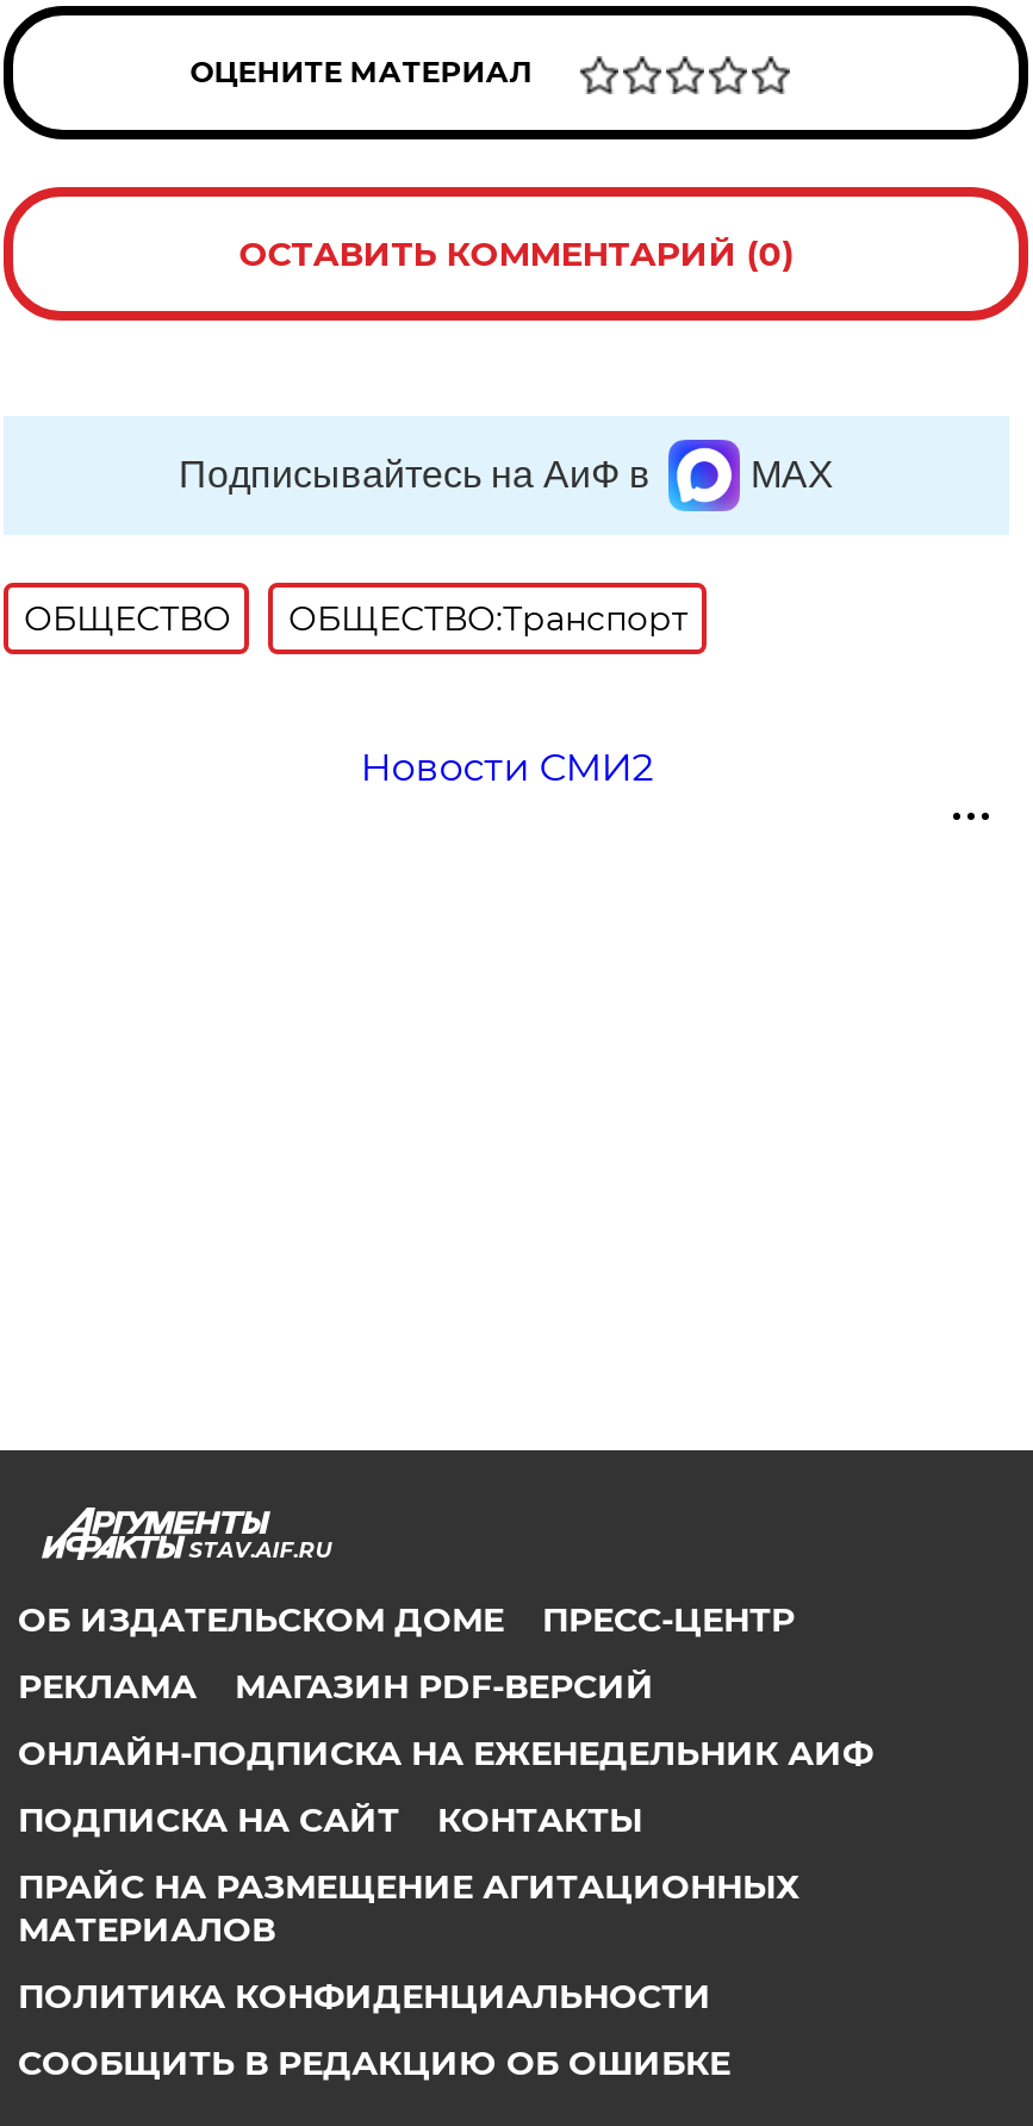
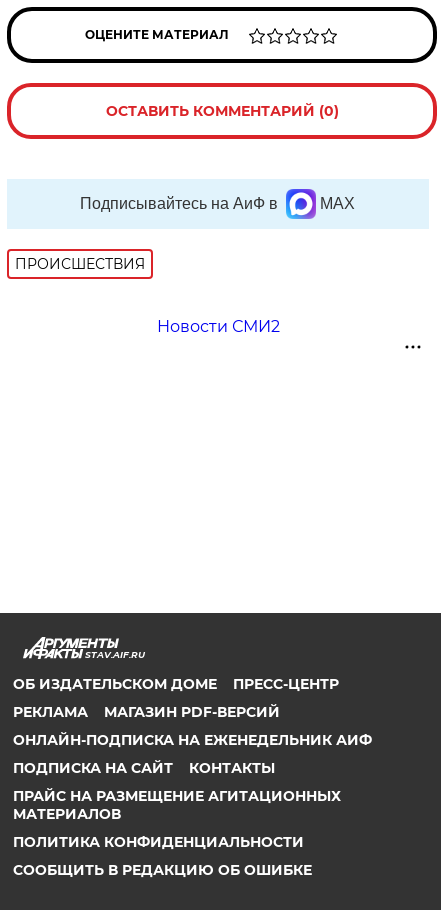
- ОБЩЕСТВО
- ОБЩЕСТВО:Транспорт
+ ПРОИСШЕСТВИЯ
